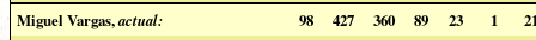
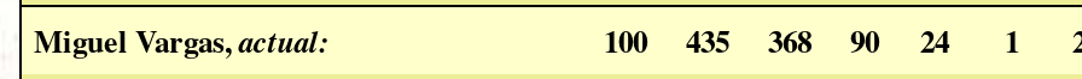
- 98
+ 100

- 427
+ 435

- 360
+ 368

- 89
+ 90

- 23
+ 24
